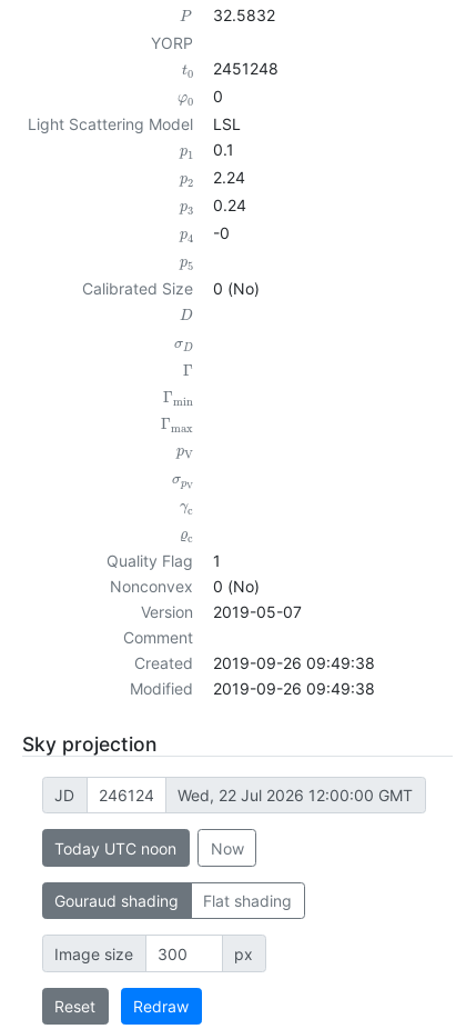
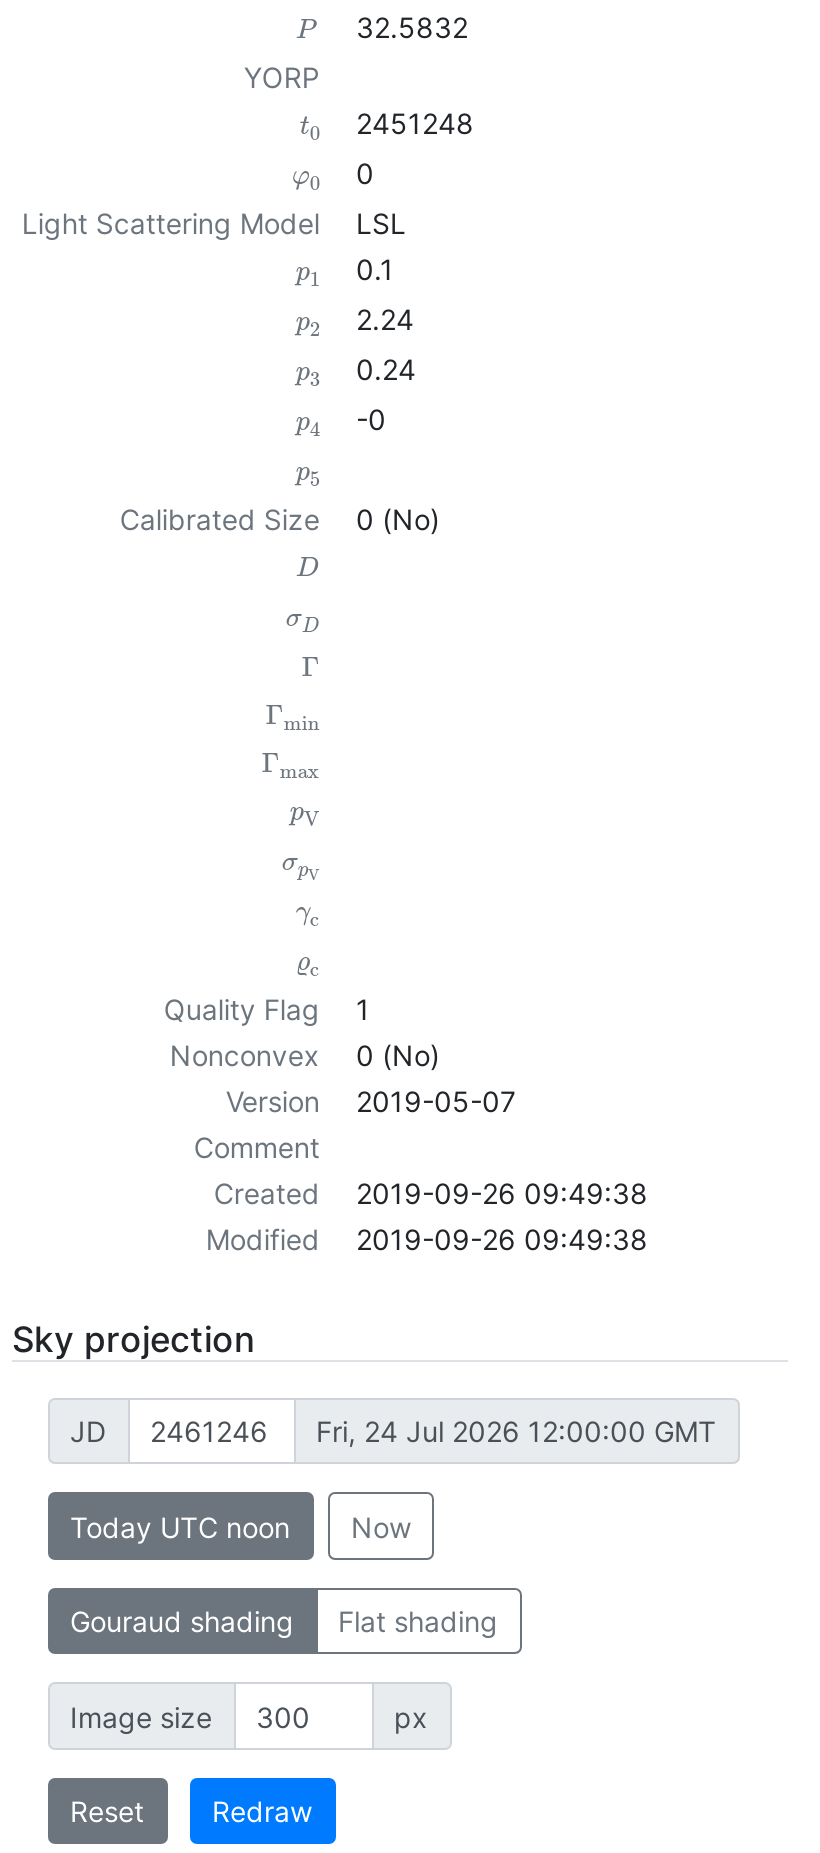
- Wed, 22 Jul 2026 12:00:00 GMT
+ Fri, 24 Jul 2026 12:00:00 GMT
